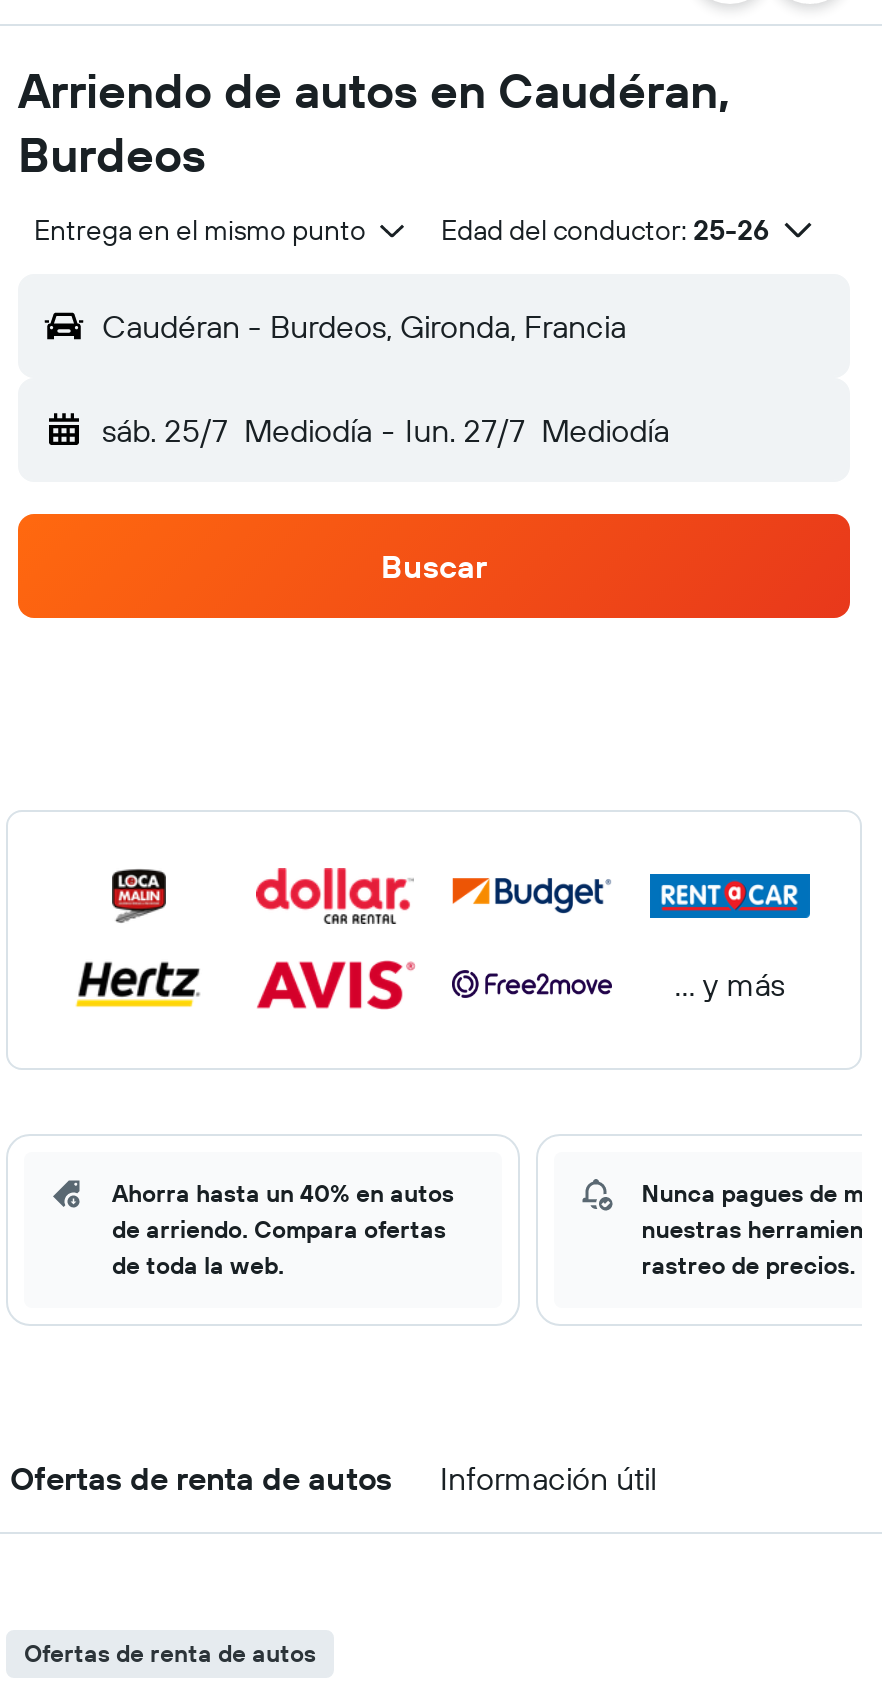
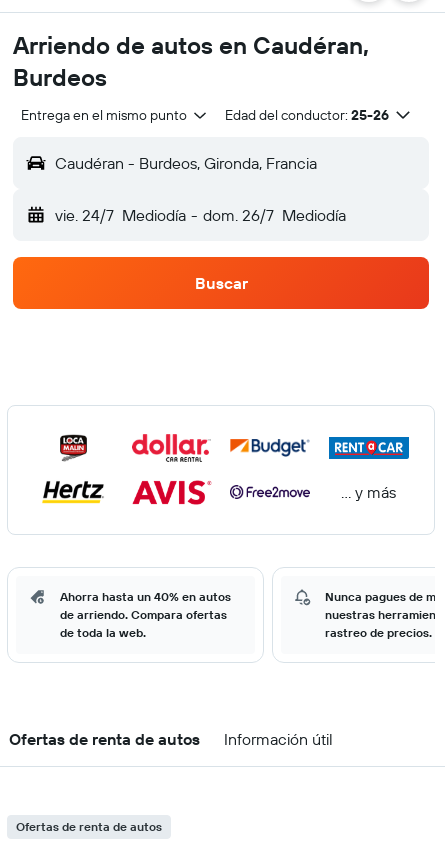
- sáb. 25/7 Mediodía - lun. 27/7 Mediodía
+ vie. 24/7 Mediodía - dom. 26/7 Mediodía
